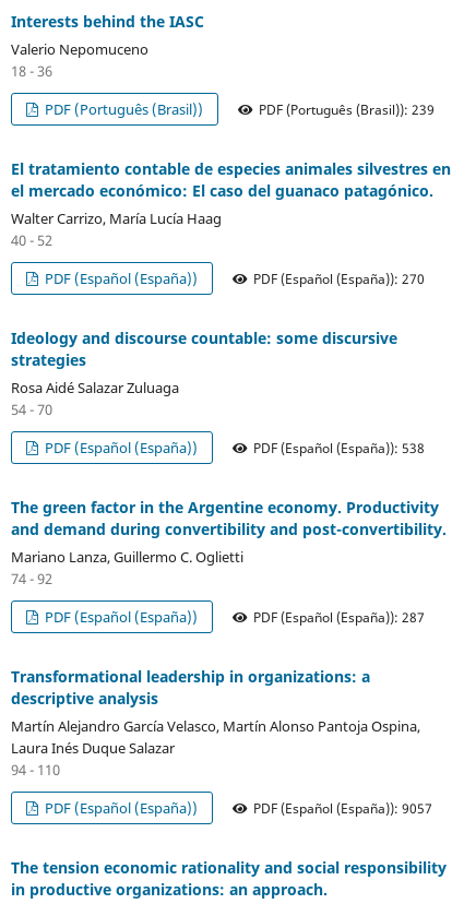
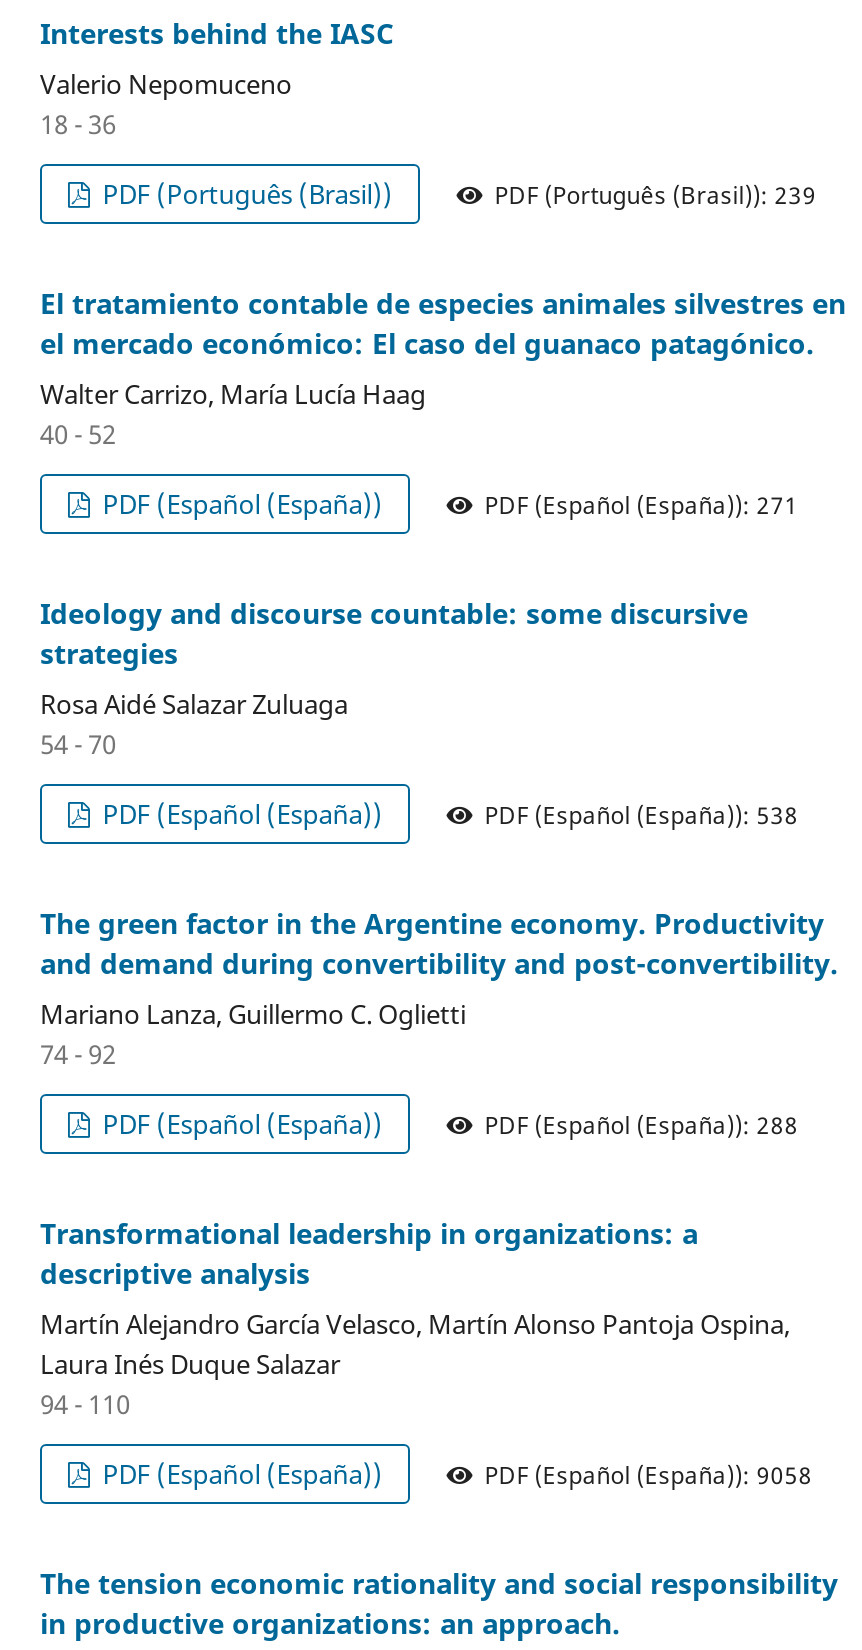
- PDF (Español (España)): 270
+ PDF (Español (España)): 271

- PDF (Español (España)): 287
+ PDF (Español (España)): 288

- PDF (Español (España)): 9057
+ PDF (Español (España)): 9058
